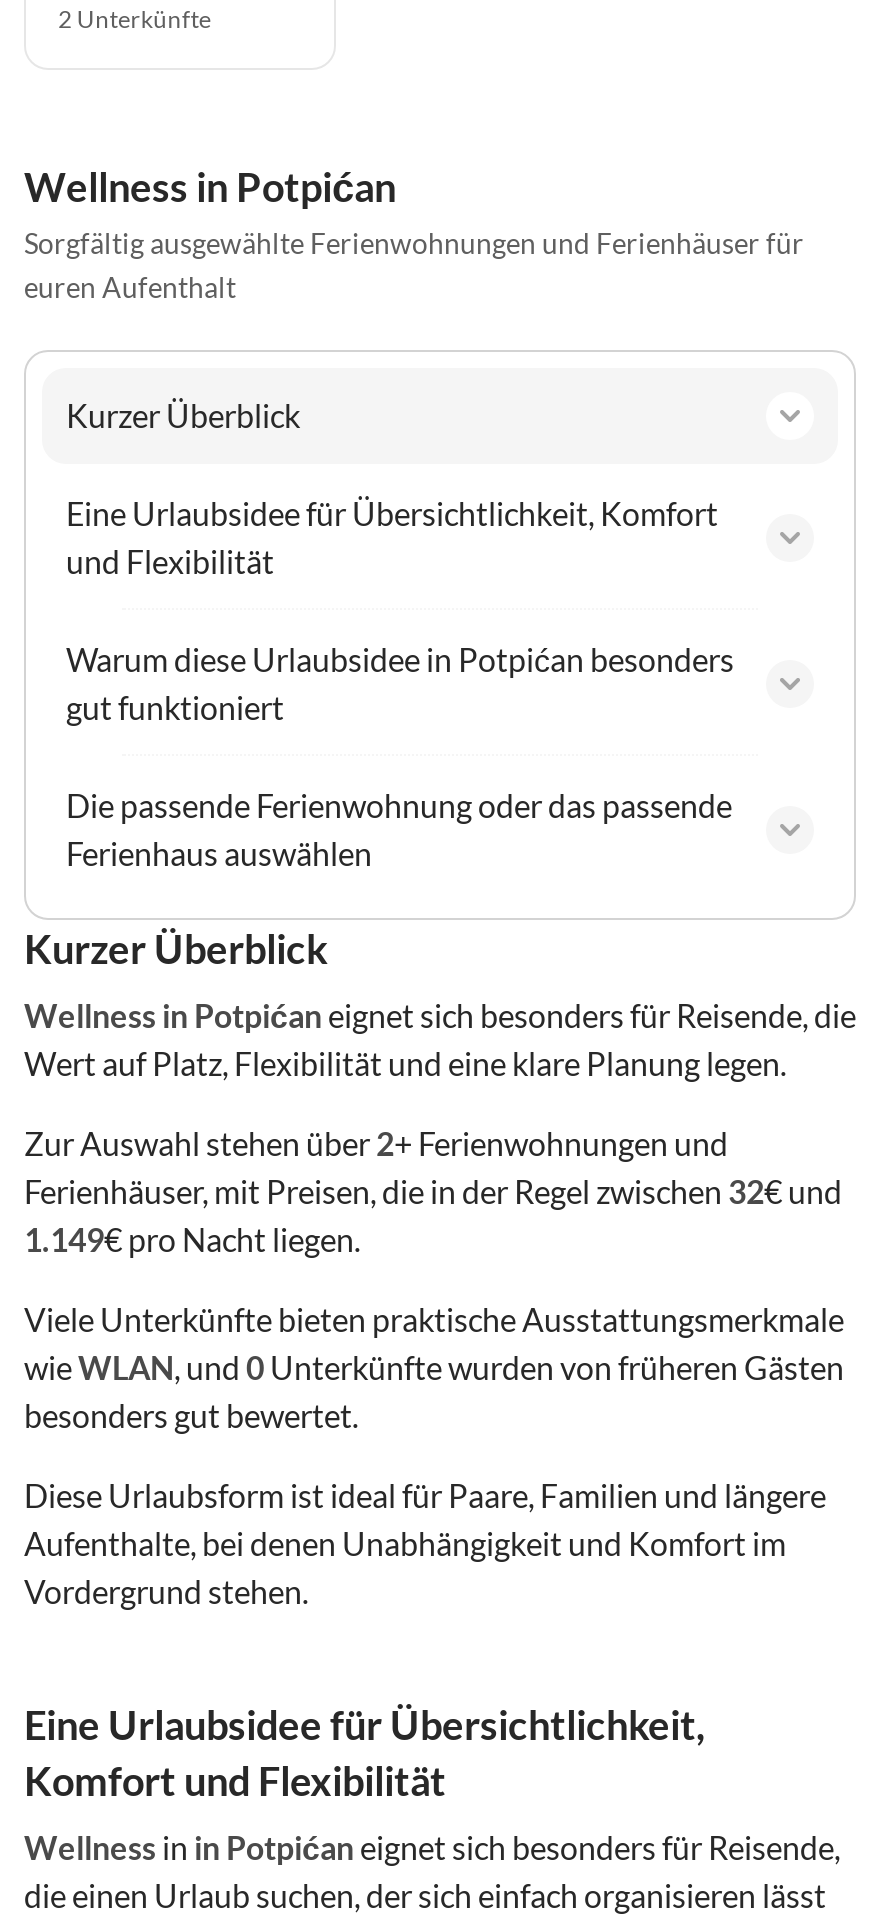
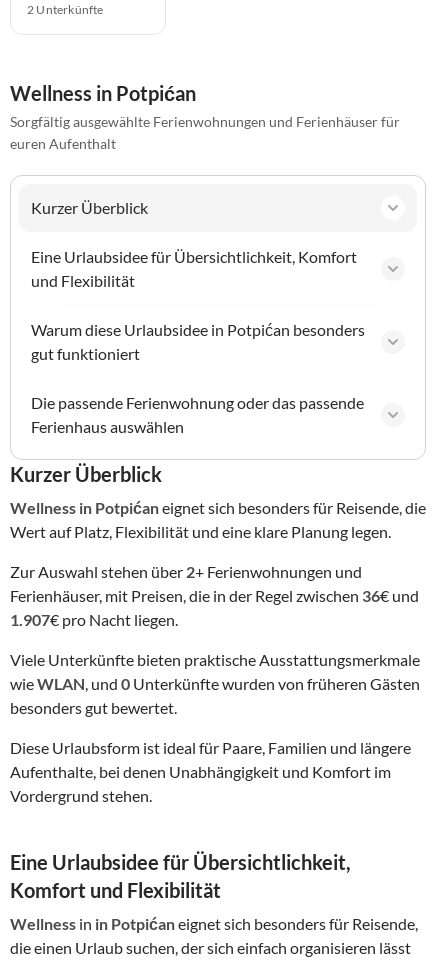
- Ferienhäuser, mit Preisen, die in der Regel zwischen 32€ und
+ Ferienhäuser, mit Preisen, die in der Regel zwischen 36€ und

- 1.149€ pro Nacht liegen.
+ 1.907€ pro Nacht liegen.
